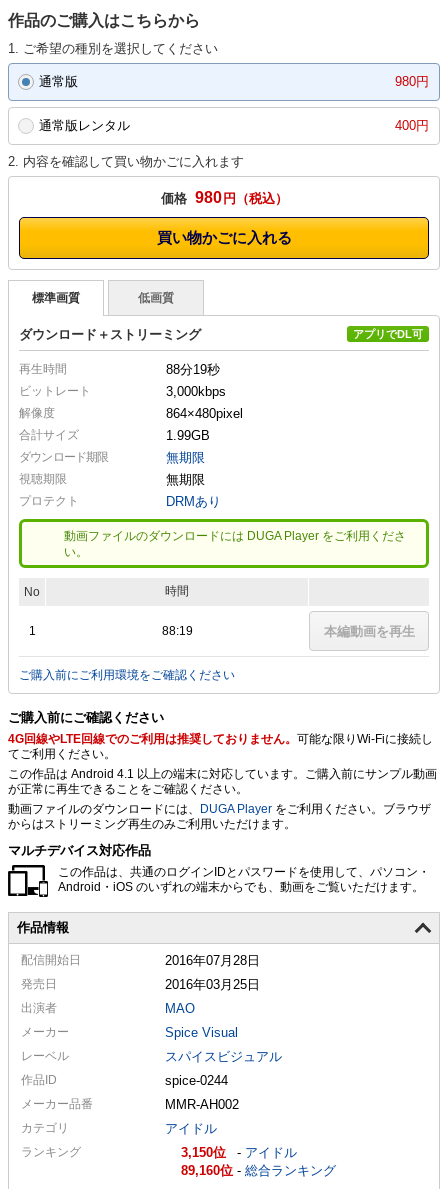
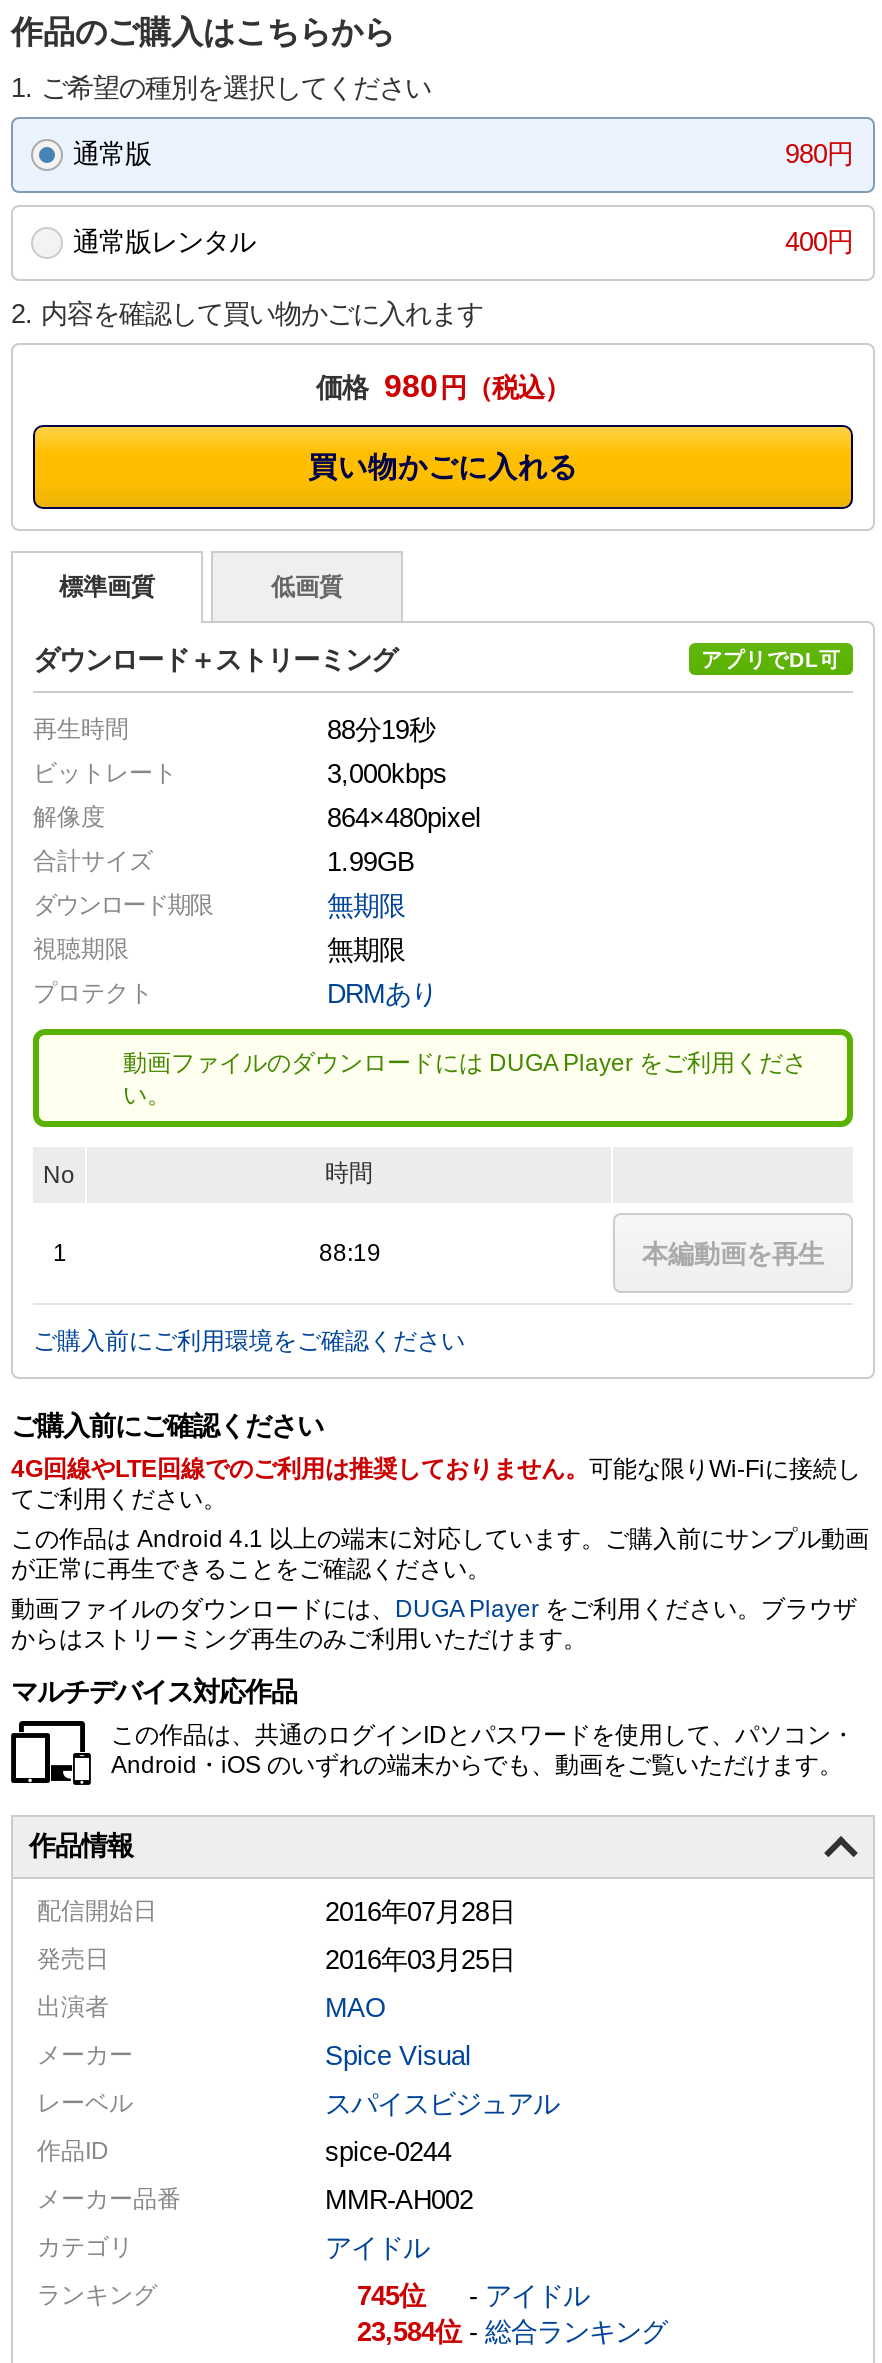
- 3,150
+ 745

- 89,160 -総合ランキング
+ 23,584 -総合ランキング
